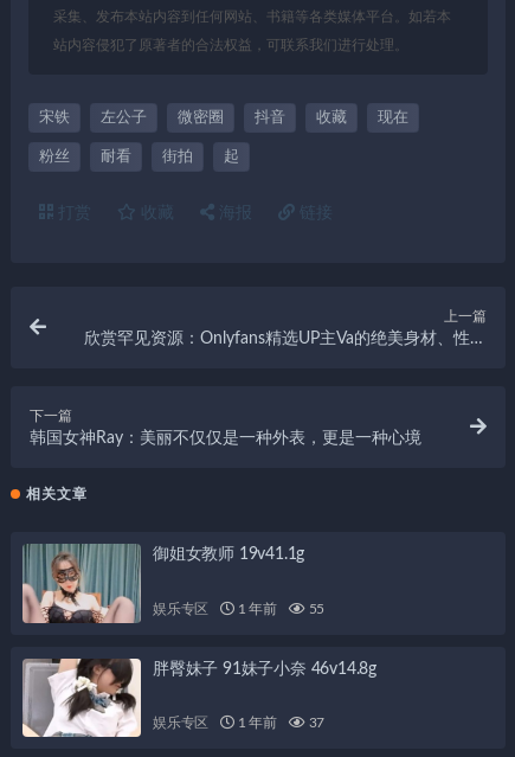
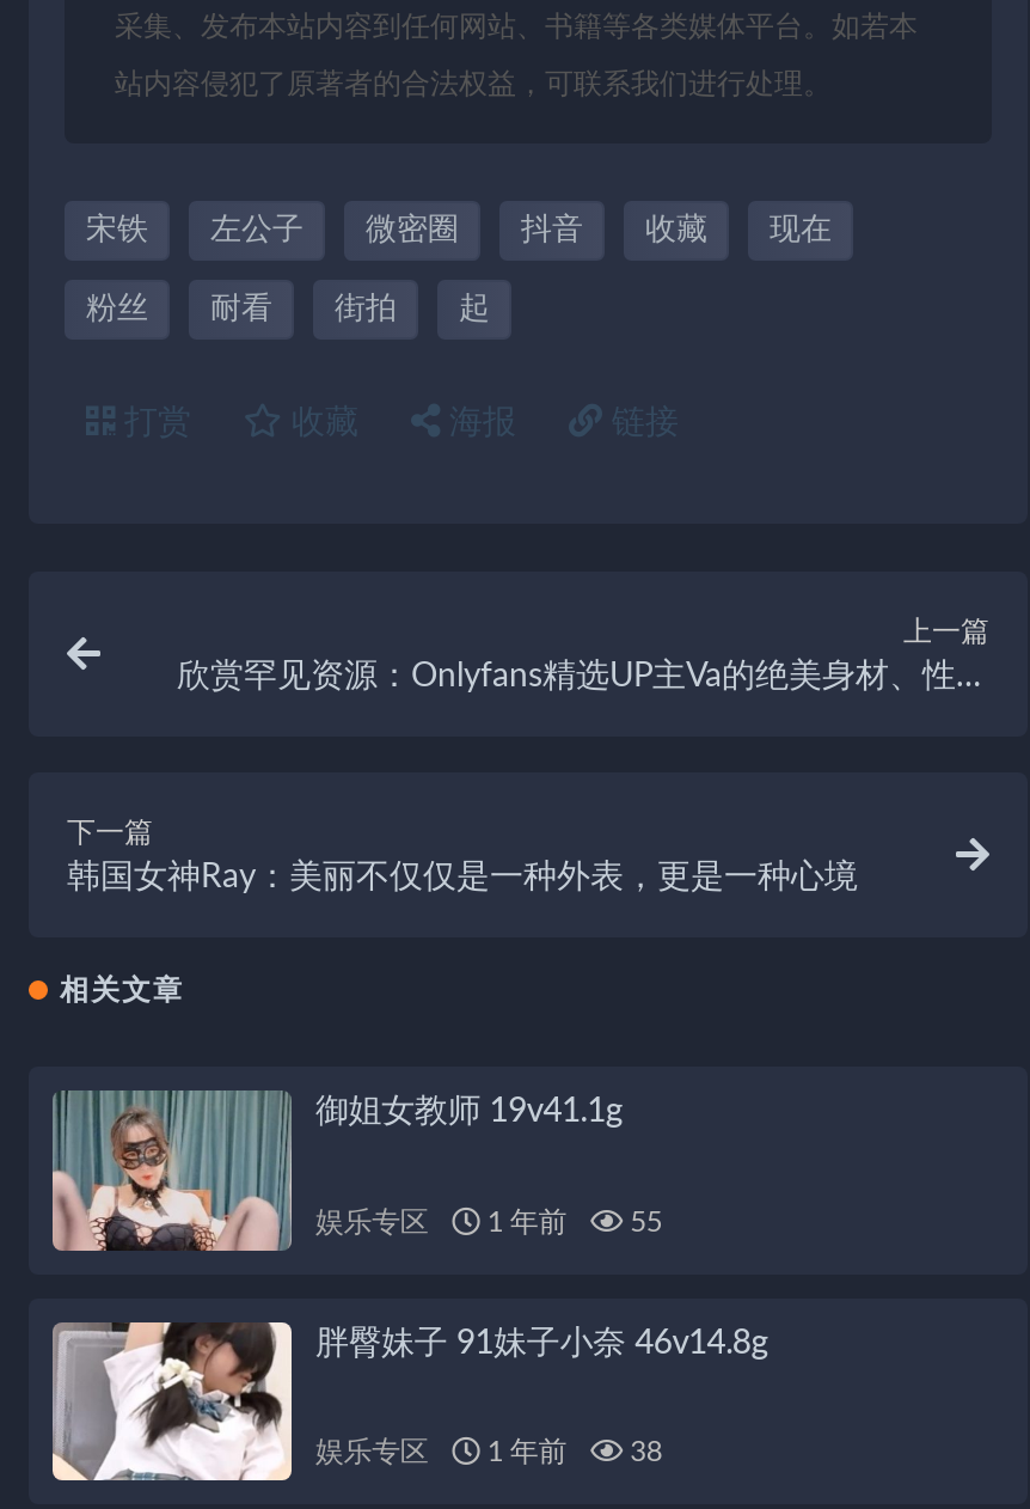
- 娱乐专区 1 年前 37
+ 娱乐专区 1 年前 38
